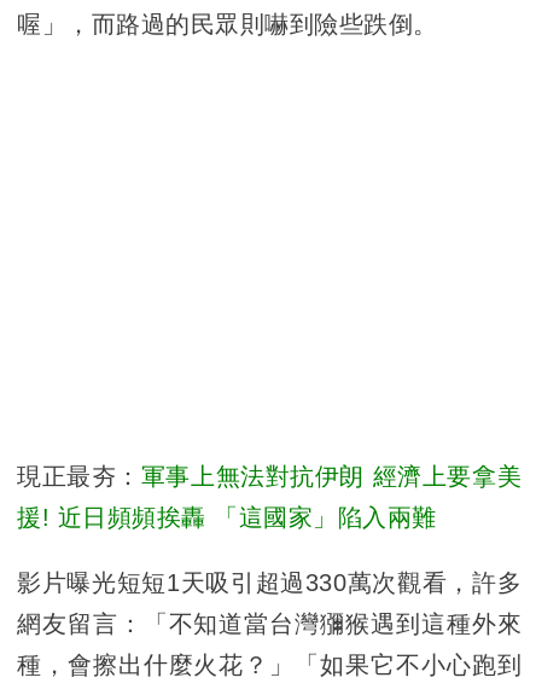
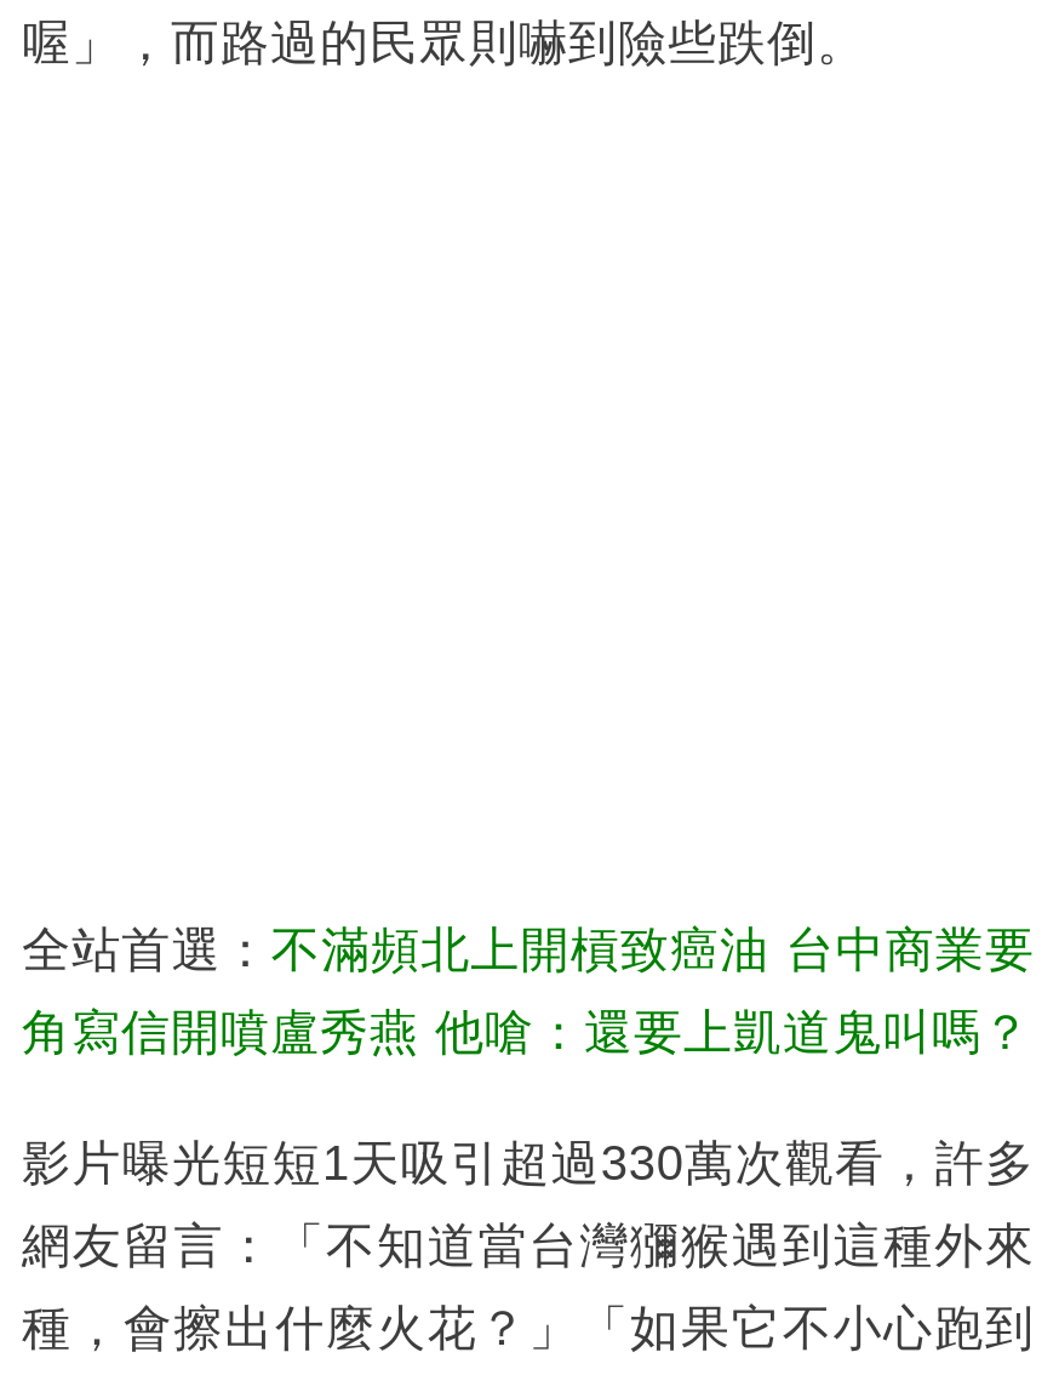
- 現正最夯：軍事上無法對抗伊朗 經濟上要拿美
+ 全站首選：不滿頻北上開槓致癌油 台中商業要

- 援! 近日頻頻挨轟 「這國家」陷入兩難
+ 角寫信開噴盧秀燕 他嗆：還要上凱道鬼叫嗎？
